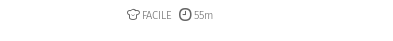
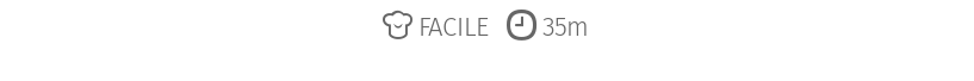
- FACILE 55m
+ FACILE 35m
